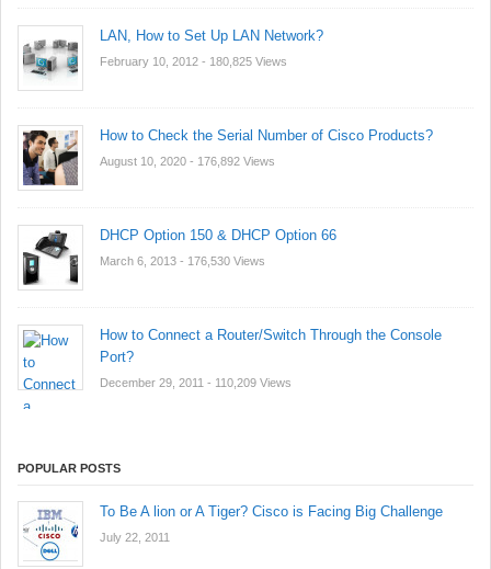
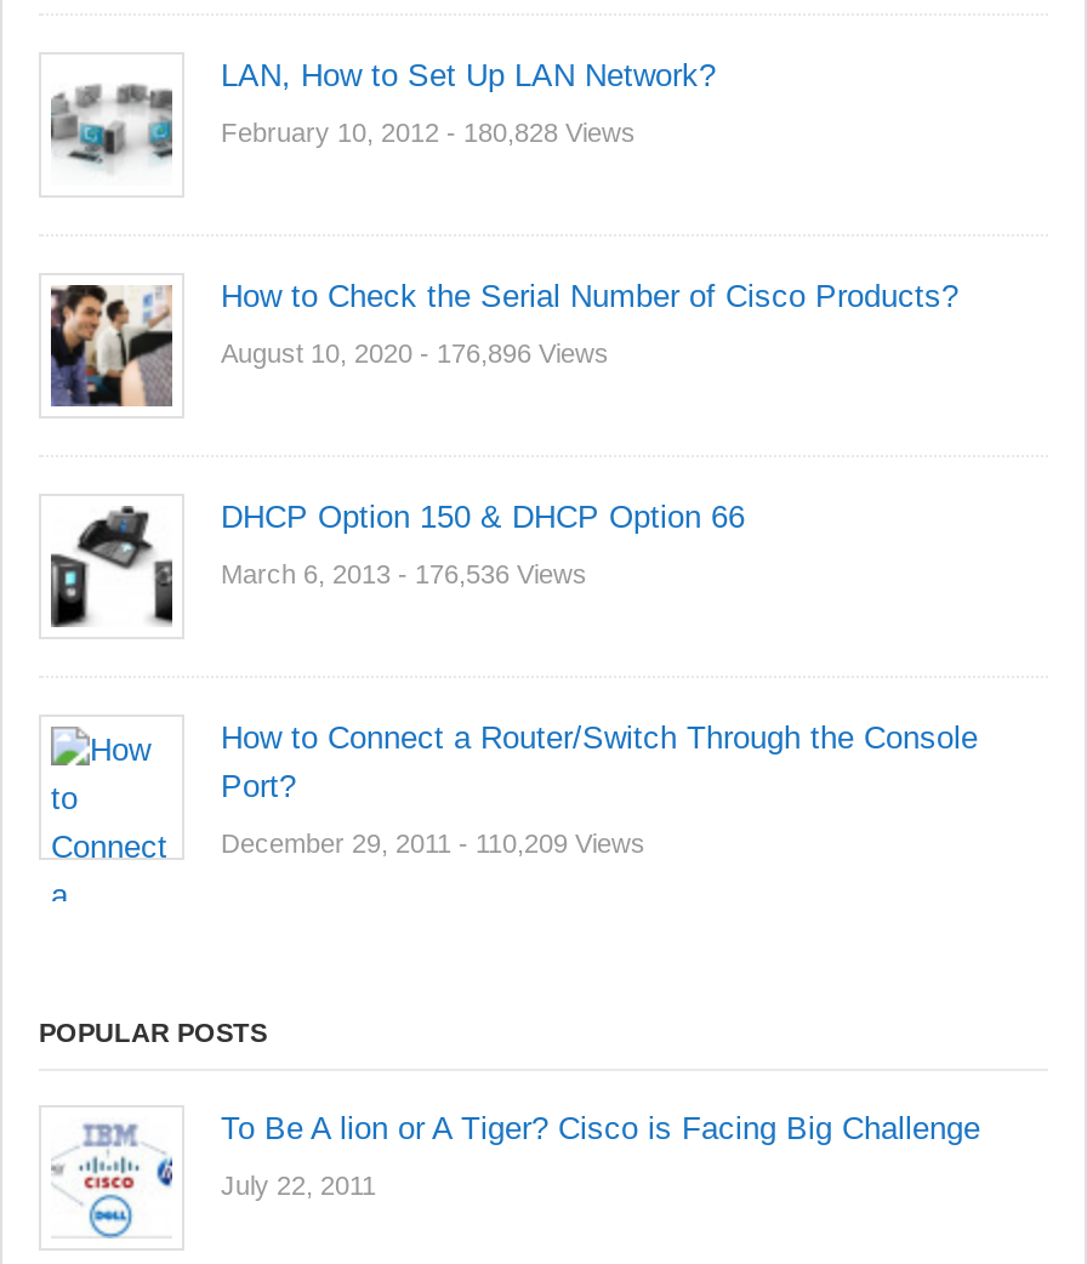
- February 10, 2012 - 180,825 Views
+ February 10, 2012 - 180,828 Views

- August 10, 2020 - 176,892 Views
+ August 10, 2020 - 176,896 Views

- March 6, 2013 - 176,530 Views
+ March 6, 2013 - 176,536 Views
